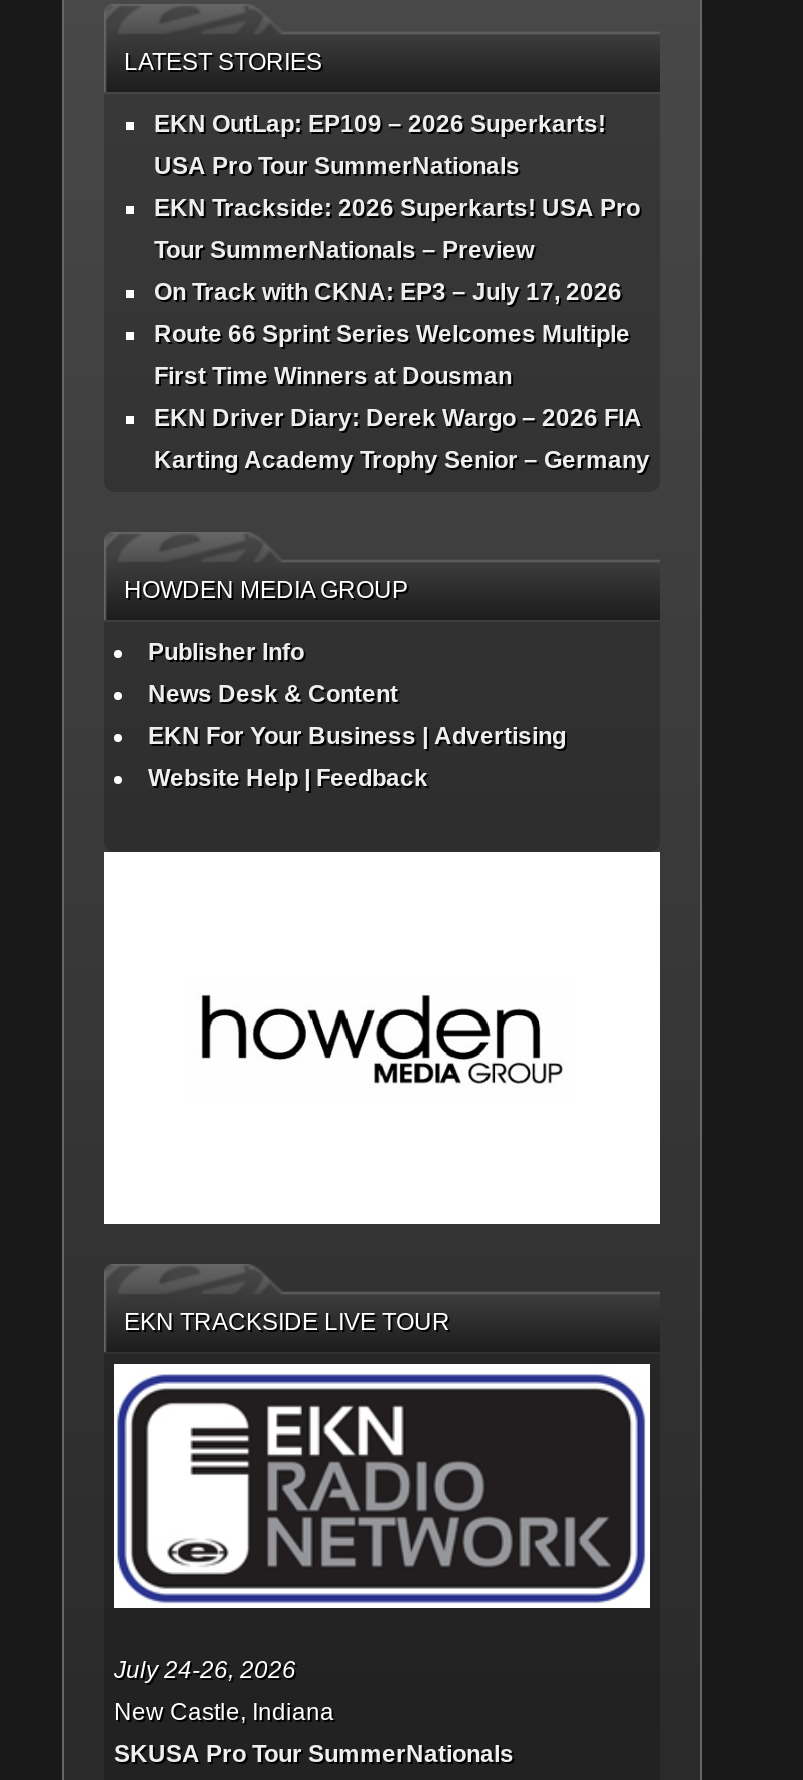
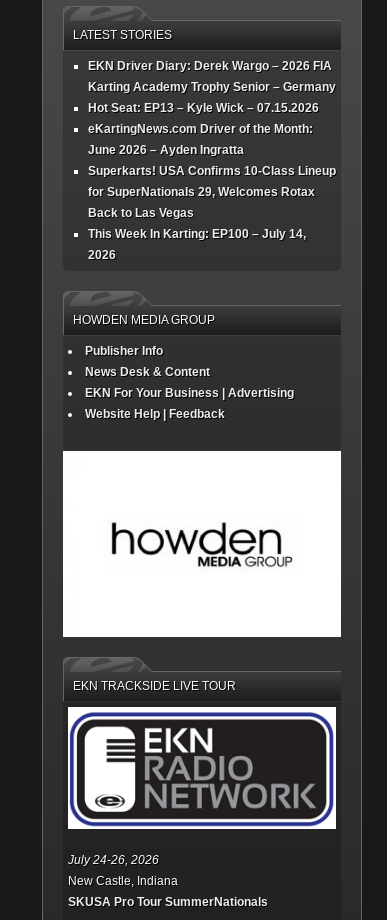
- EKN OutLap: EP109 – 2026 Superkarts!
- USA Pro Tour SummerNationals
- EKN Trackside: 2026 Superkarts! USA Pro
- Tour SummerNationals – Preview
- On Track with CKNA: EP3 – July 17, 2026
- Route 66 Sprint Series Welcomes Multiple
- First Time Winners at Dousman

moved up: EKN Driver Diary: Derek Wargo – 2026 FIA | Karting Academy Trophy Senior – Germany

+ Hot Seat: EP13 – Kyle Wick – 07.15.2026
+ eKartingNews.com Driver of the Month:
+ June 2026 – Ayden Ingratta
+ Superkarts! USA Confirms 10-Class Lineup
+ for SuperNationals 29, Welcomes Rotax
+ Back to Las Vegas
+ This Week In Karting: EP100 – July 14,
+ 2026
